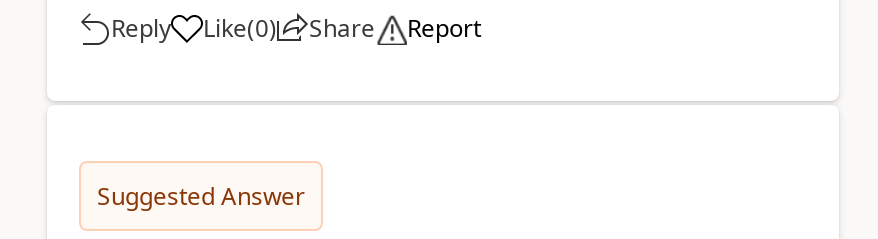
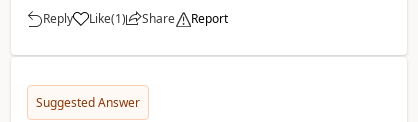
- (0)
+ (1)
